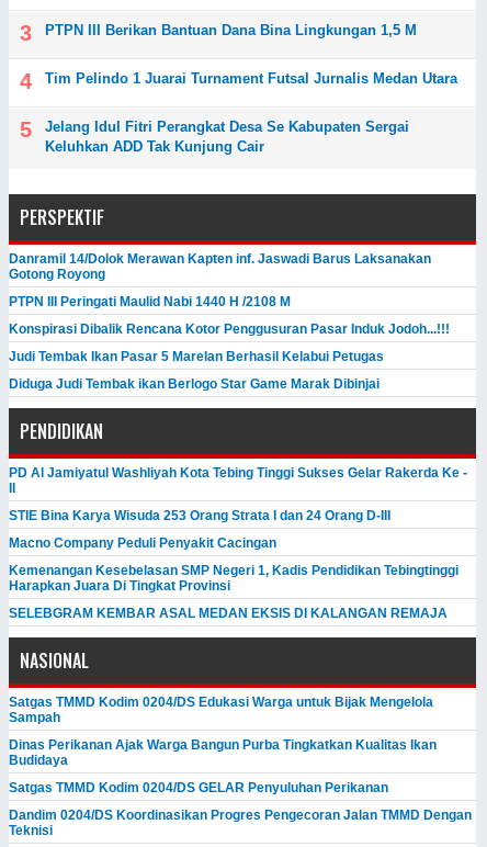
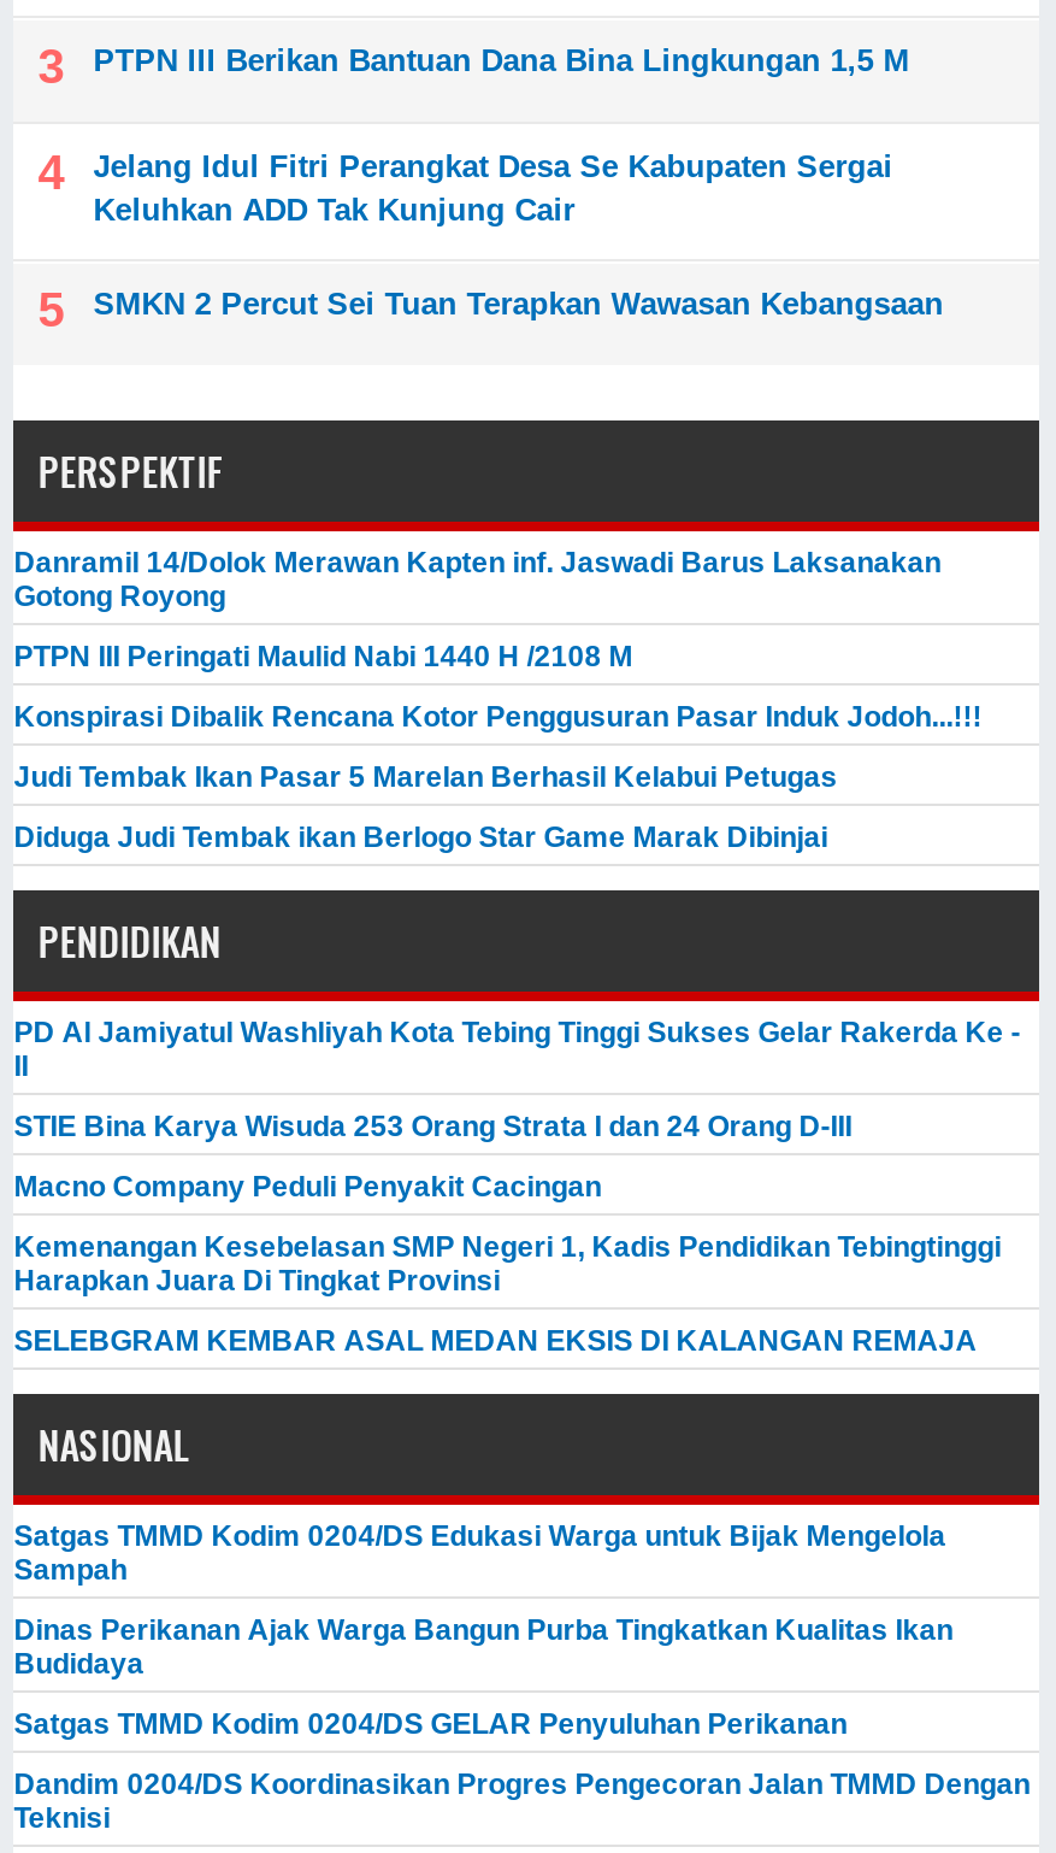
- Tim Pelindo 1 Juarai Turnament Futsal Jurnalis Medan Utara

moved up: Jelang Idul Fitri Perangkat Desa Se Kabupaten Sergai | Keluhkan ADD Tak Kunjung Cair

+ SMKN 2 Percut Sei Tuan Terapkan Wawasan Kebangsaan
